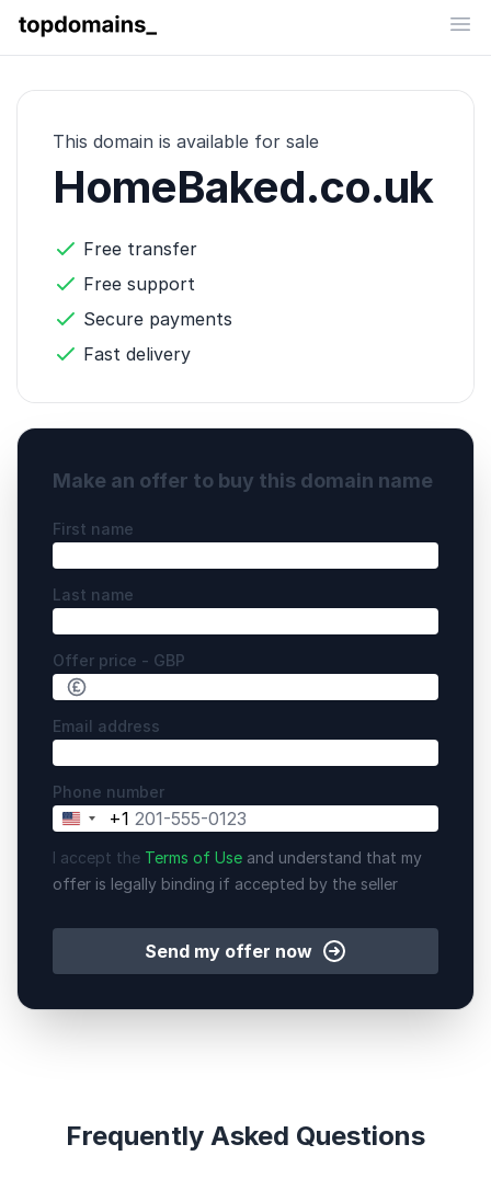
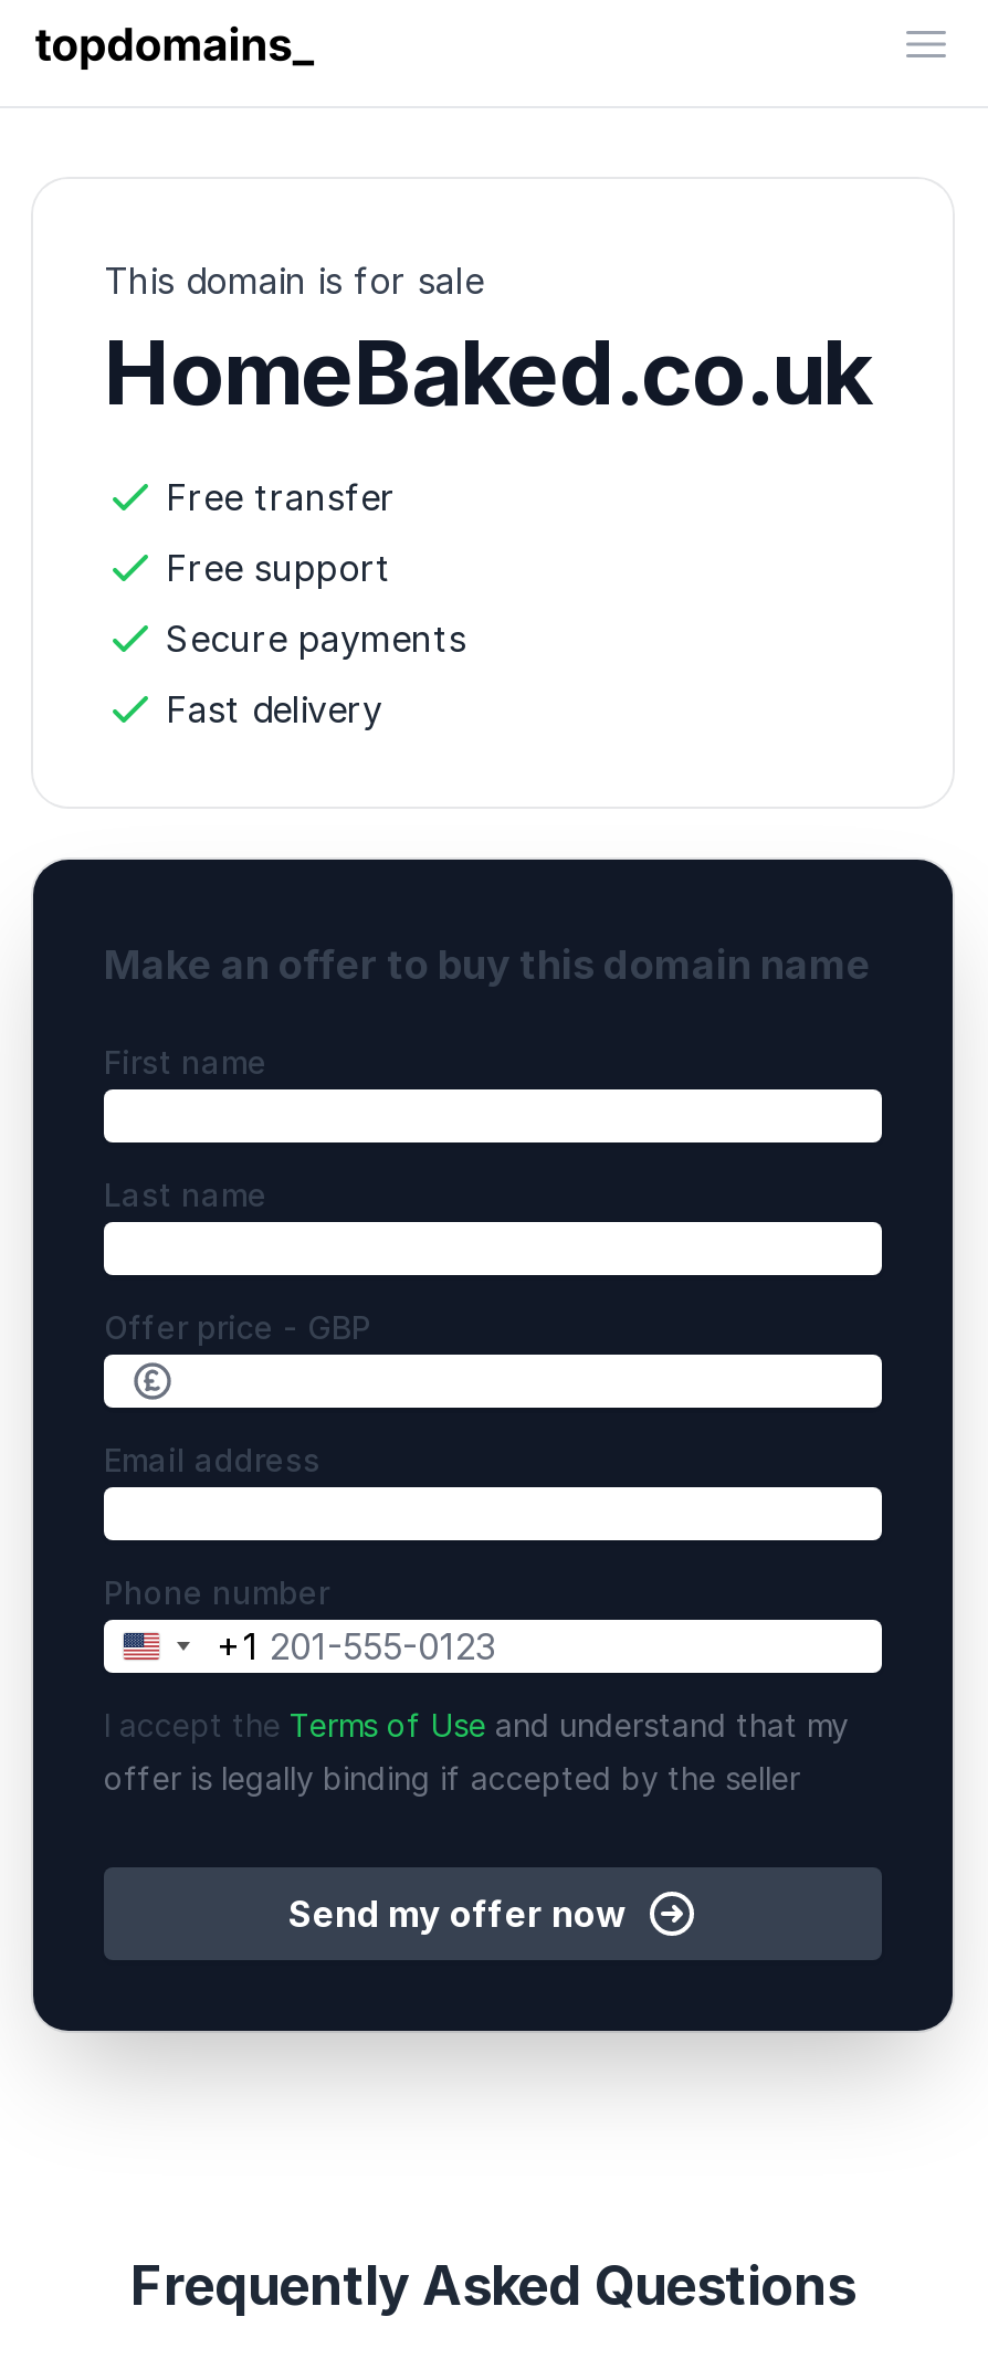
- This domain is available for sale
+ This domain is for sale
